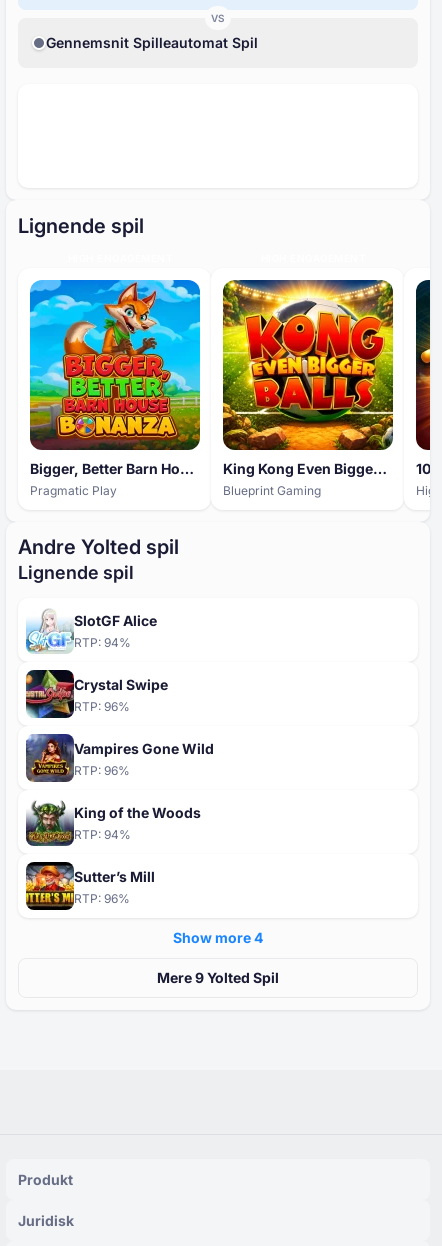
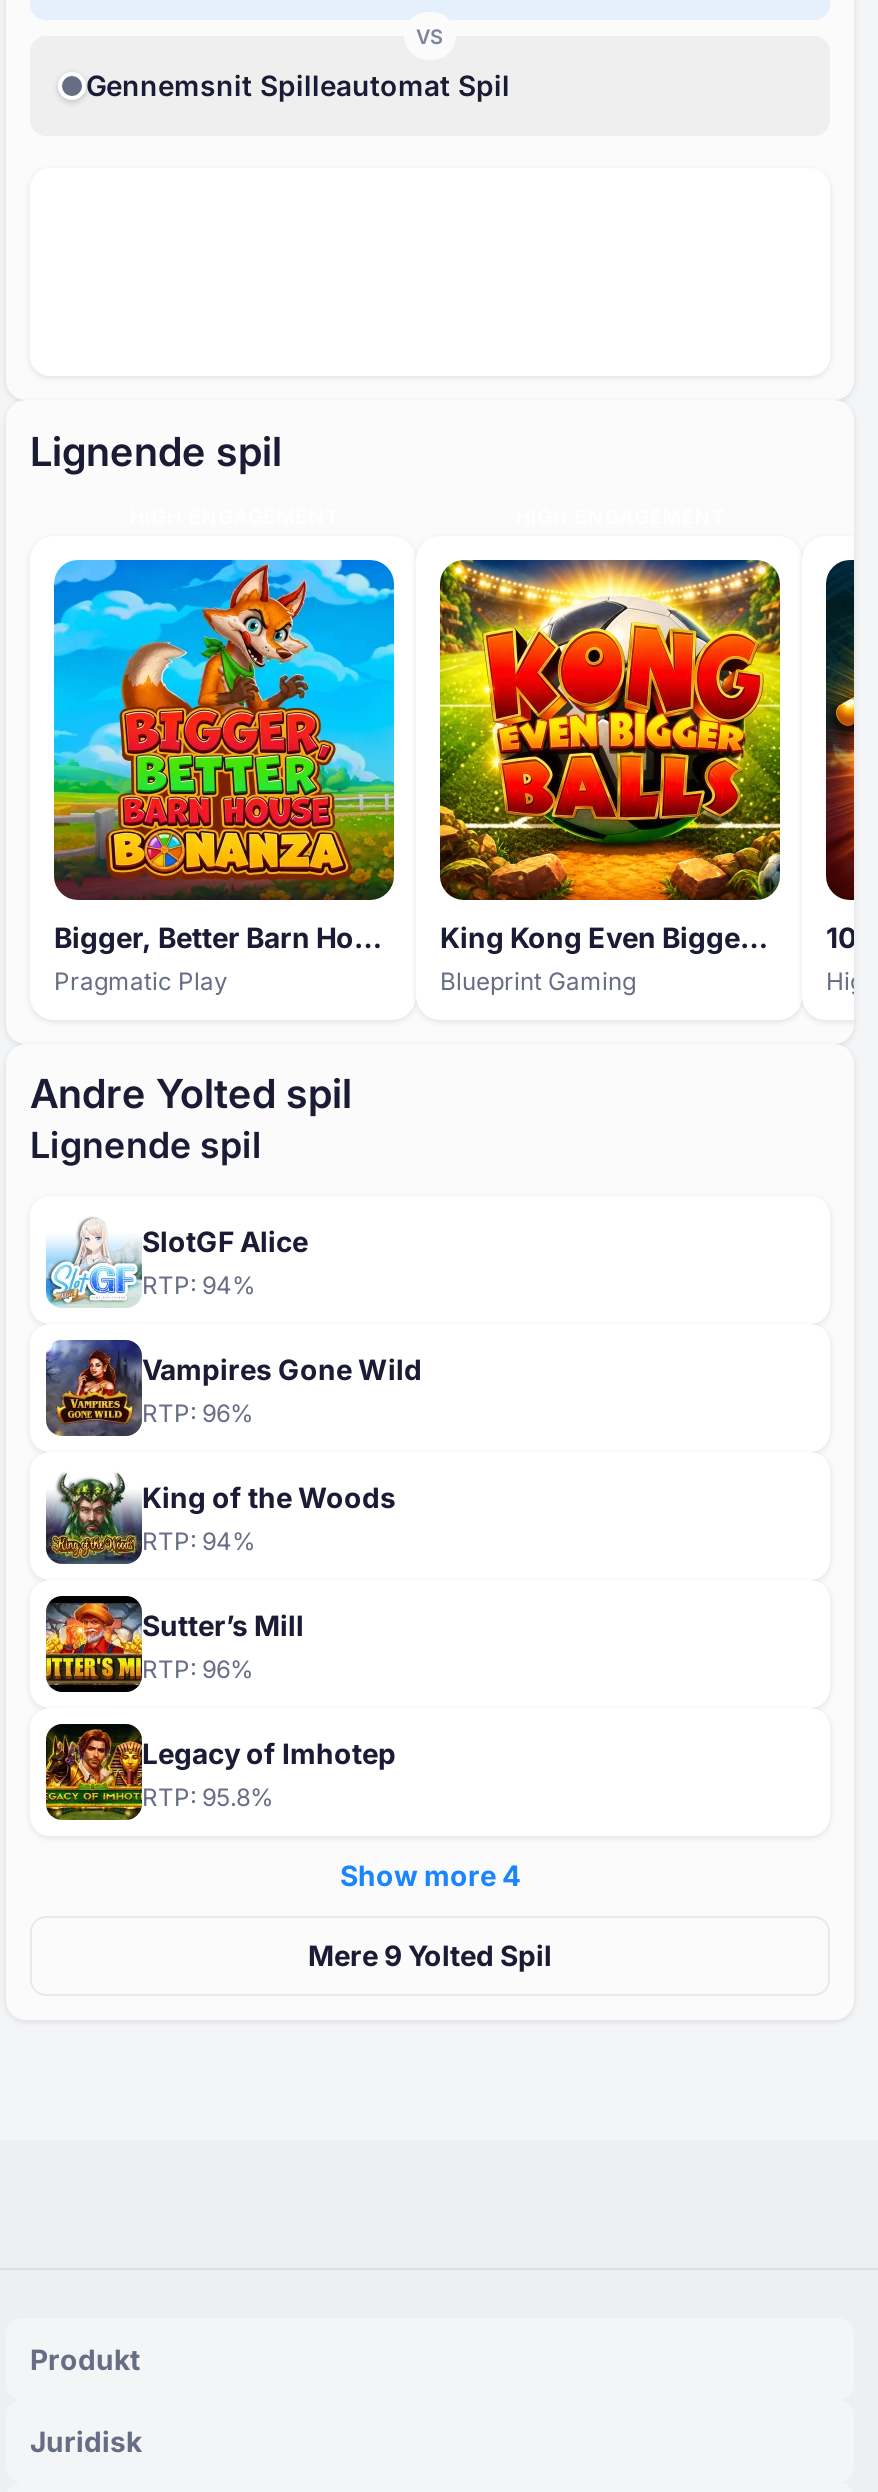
- [image]
- Crystal Swipe
- RTP: 96%

moved up: [image] | Vampires Gone Wild | RTP: 96% | King of the Woods | RTP: 94% | Sutter’s Mill | RTP: 96%

+ [image]
+ Legacy of Imhotep
+ RTP: 95.8%
